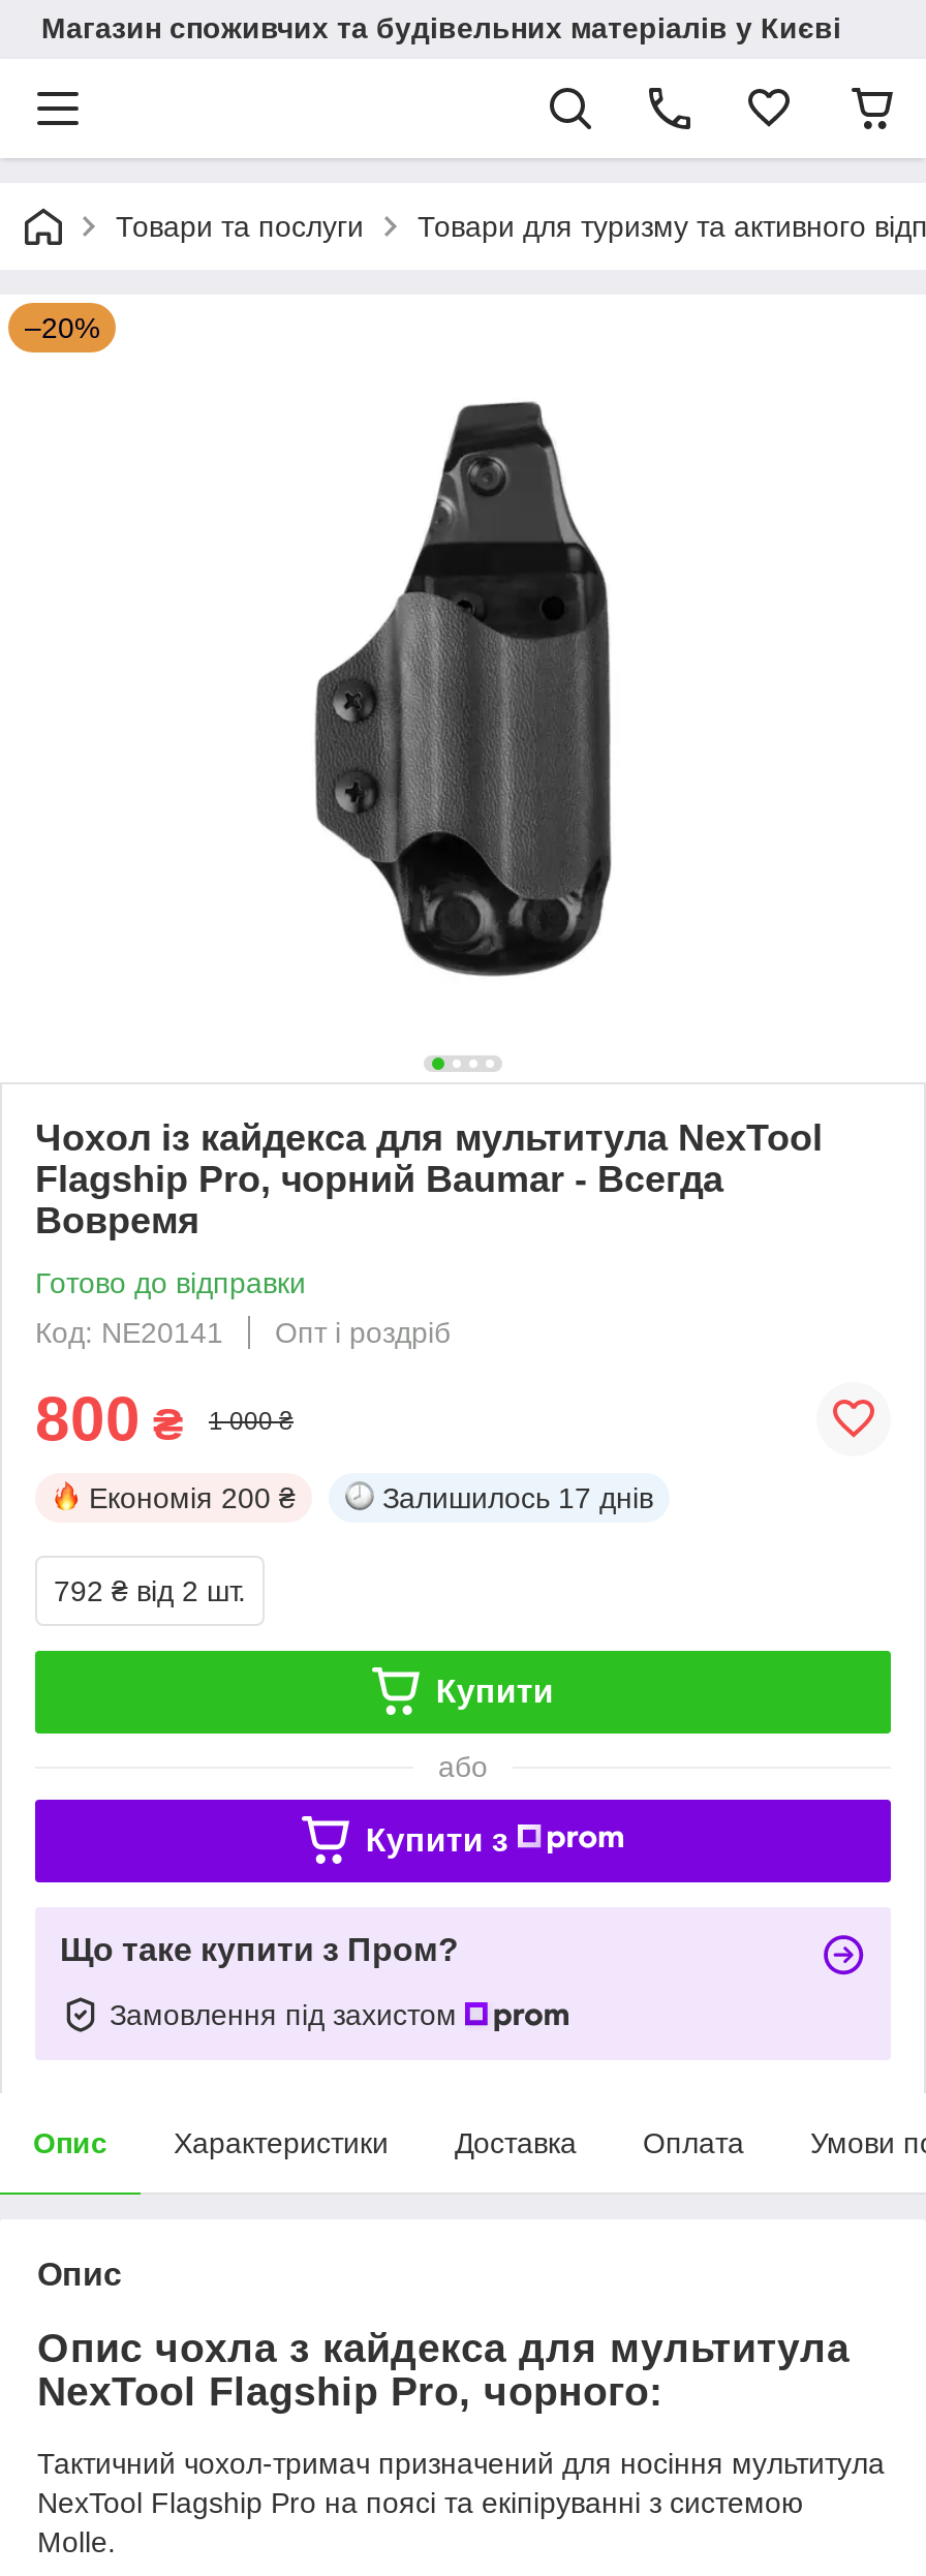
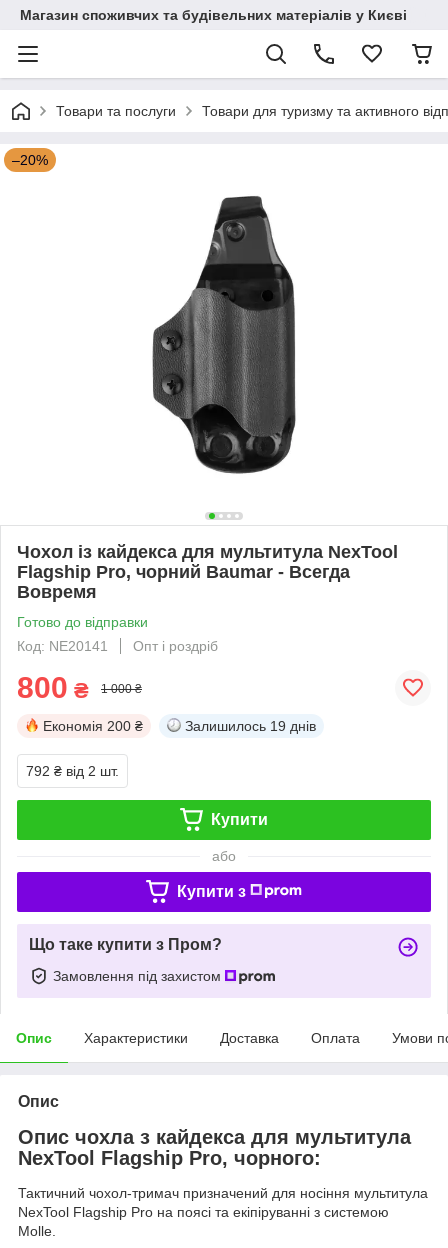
- Залишилось 17 днів
+ Залишилось 19 днів
